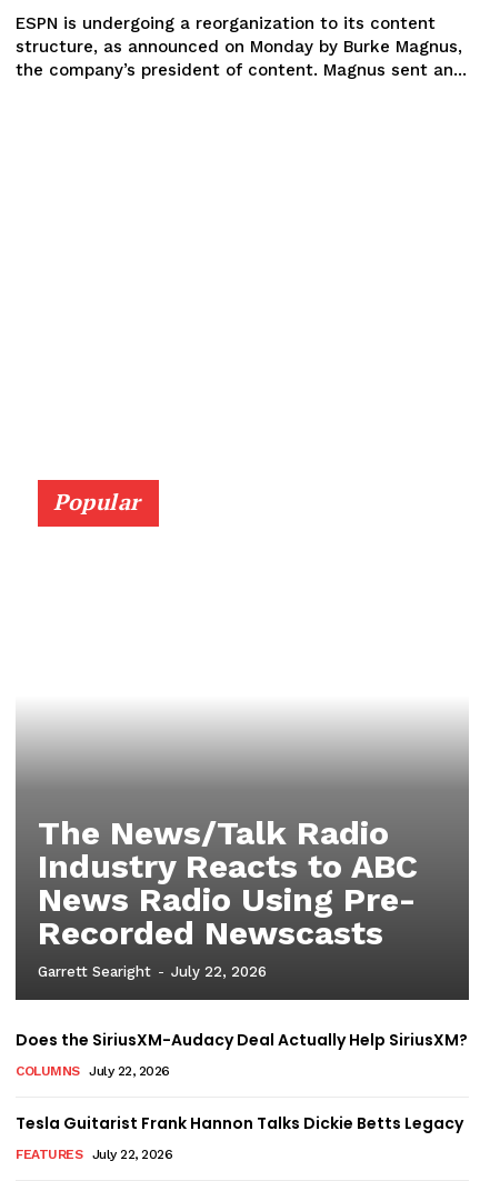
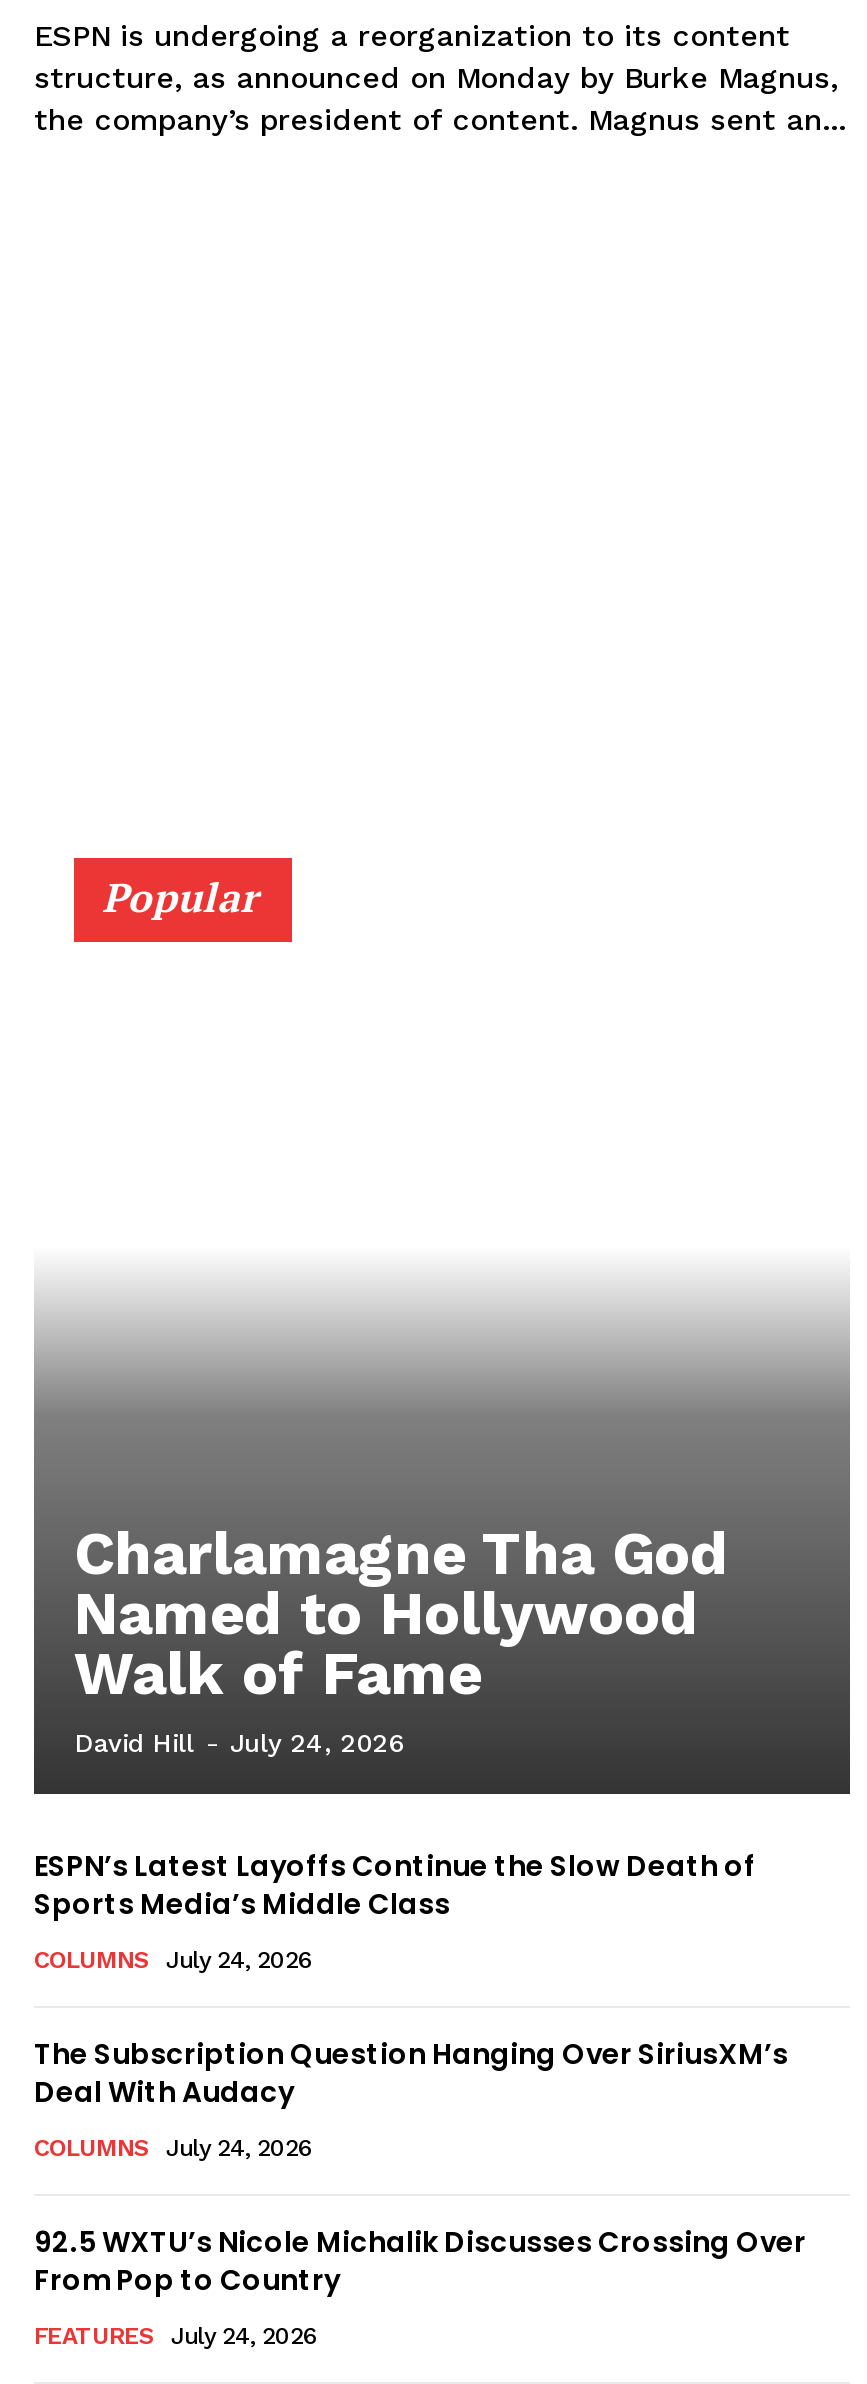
- The News/Talk Radio
- Industry Reacts to ABC
- News Radio Using Pre-
- Recorded Newscasts
- Garrett Searight - July 22, 2026
+ Charlamagne Tha God
+ Named to Hollywood
+ Walk of Fame
+ David Hill - July 24, 2026

- Does the SiriusXM-Audacy Deal Actually Help SiriusXM?
+ ESPN’s Latest Layoffs Continue the Slow Death of
+ Sports Media’s Middle Class

- July 22, 2026
- Tesla Guitarist Frank Hannon Talks Dickie Betts Legacy
+ July 24, 2026
+ The Subscription Question Hanging Over SiriusXM’s
+ Deal With Audacy
+ COLUMNS
+ July 24, 2026
+ 92.5 WXTU’s Nicole Michalik Discusses Crossing Over
+ From Pop to Country

- FEATURES July 22, 2026
+ FEATURES July 24, 2026
